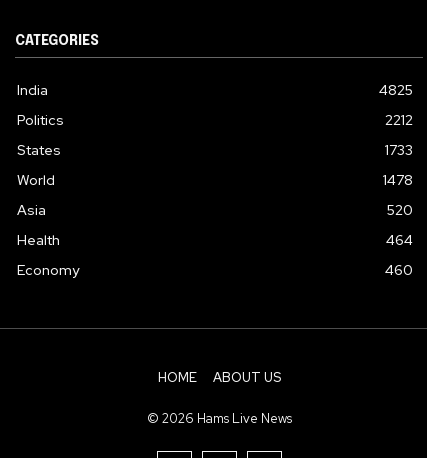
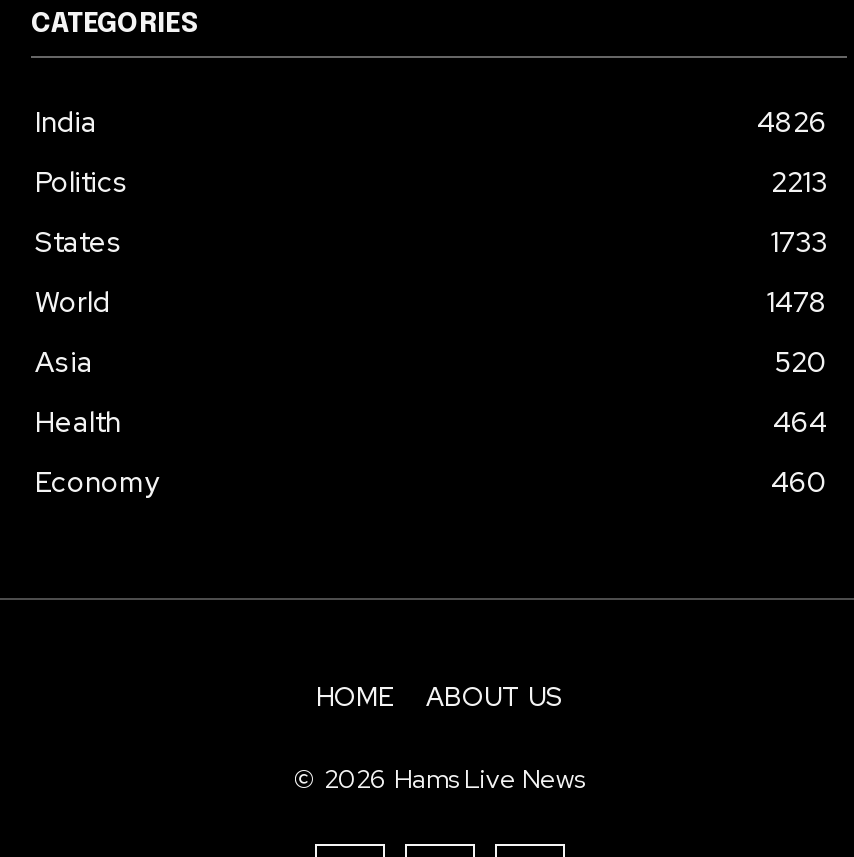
- 4825
+ 4826

- 2212
+ 2213
